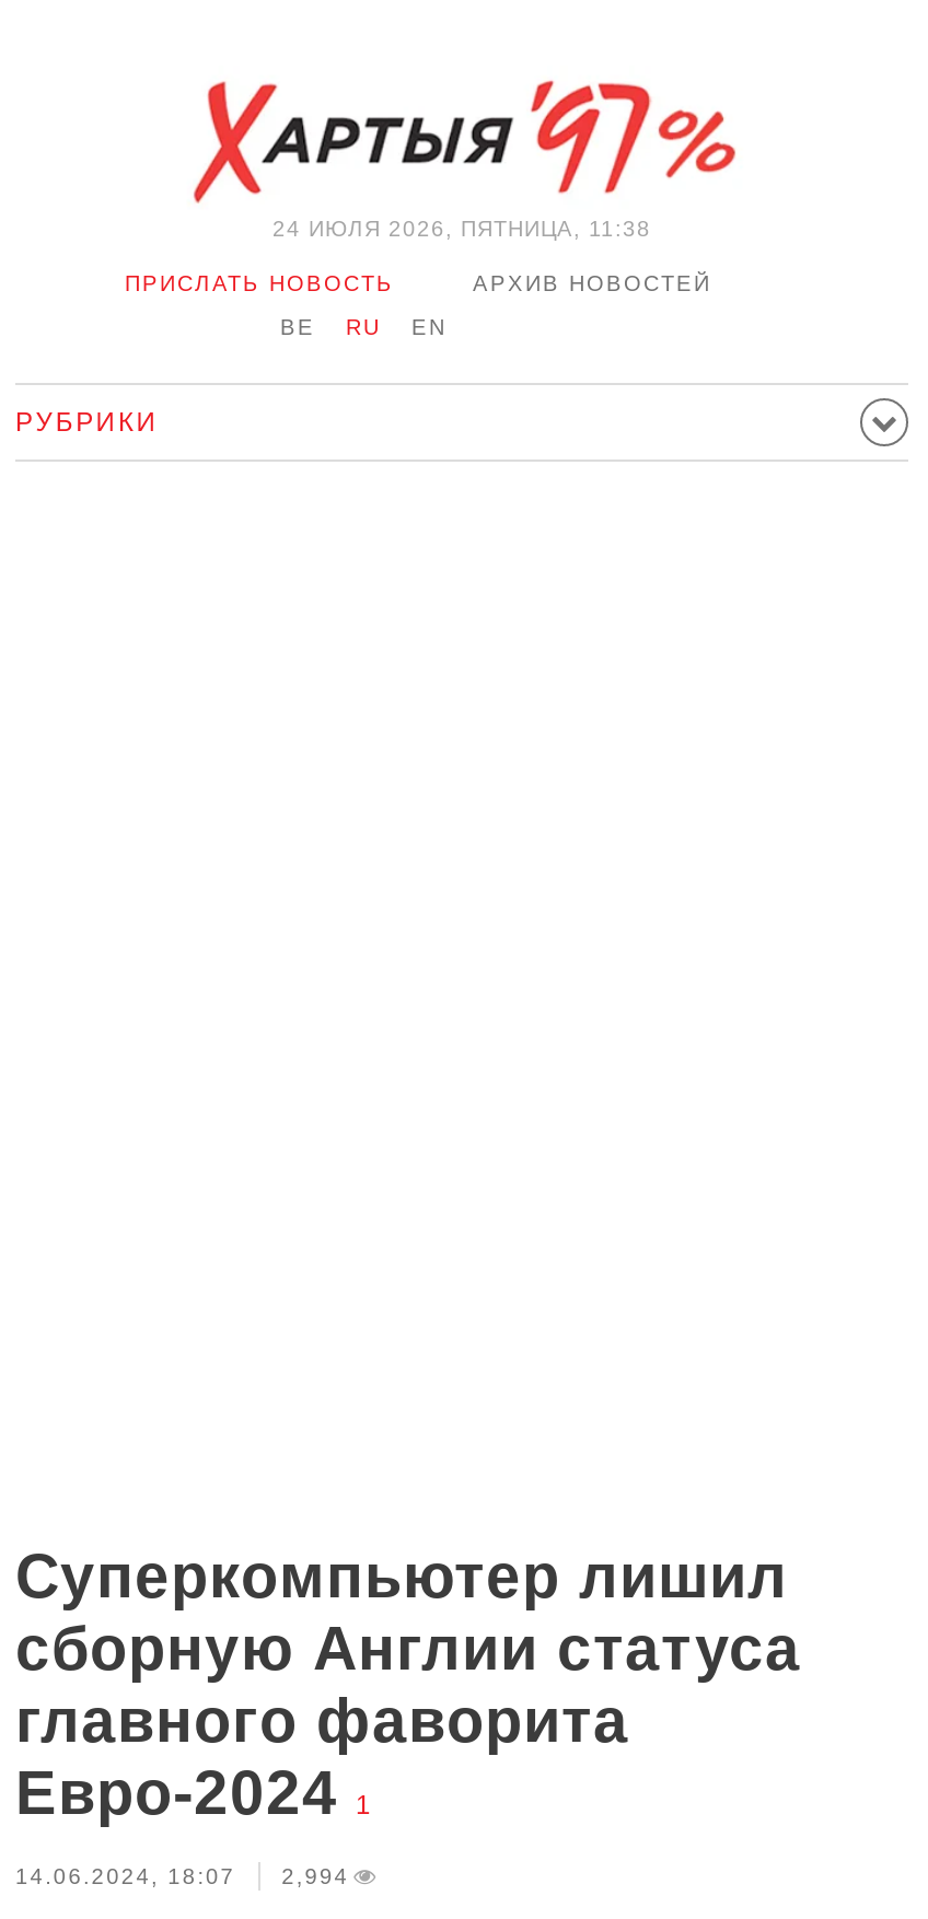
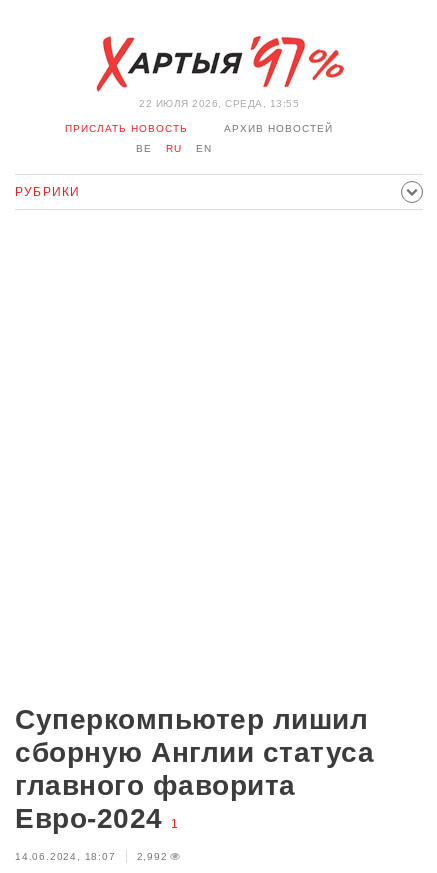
- 24 ИЮЛЯ 2026, ПЯТНИЦА, 11:38
+ 22 ИЮЛЯ 2026, СРЕДА, 13:55

- 14.06.2024, 18:07 2,994
+ 14.06.2024, 18:07 2,992
